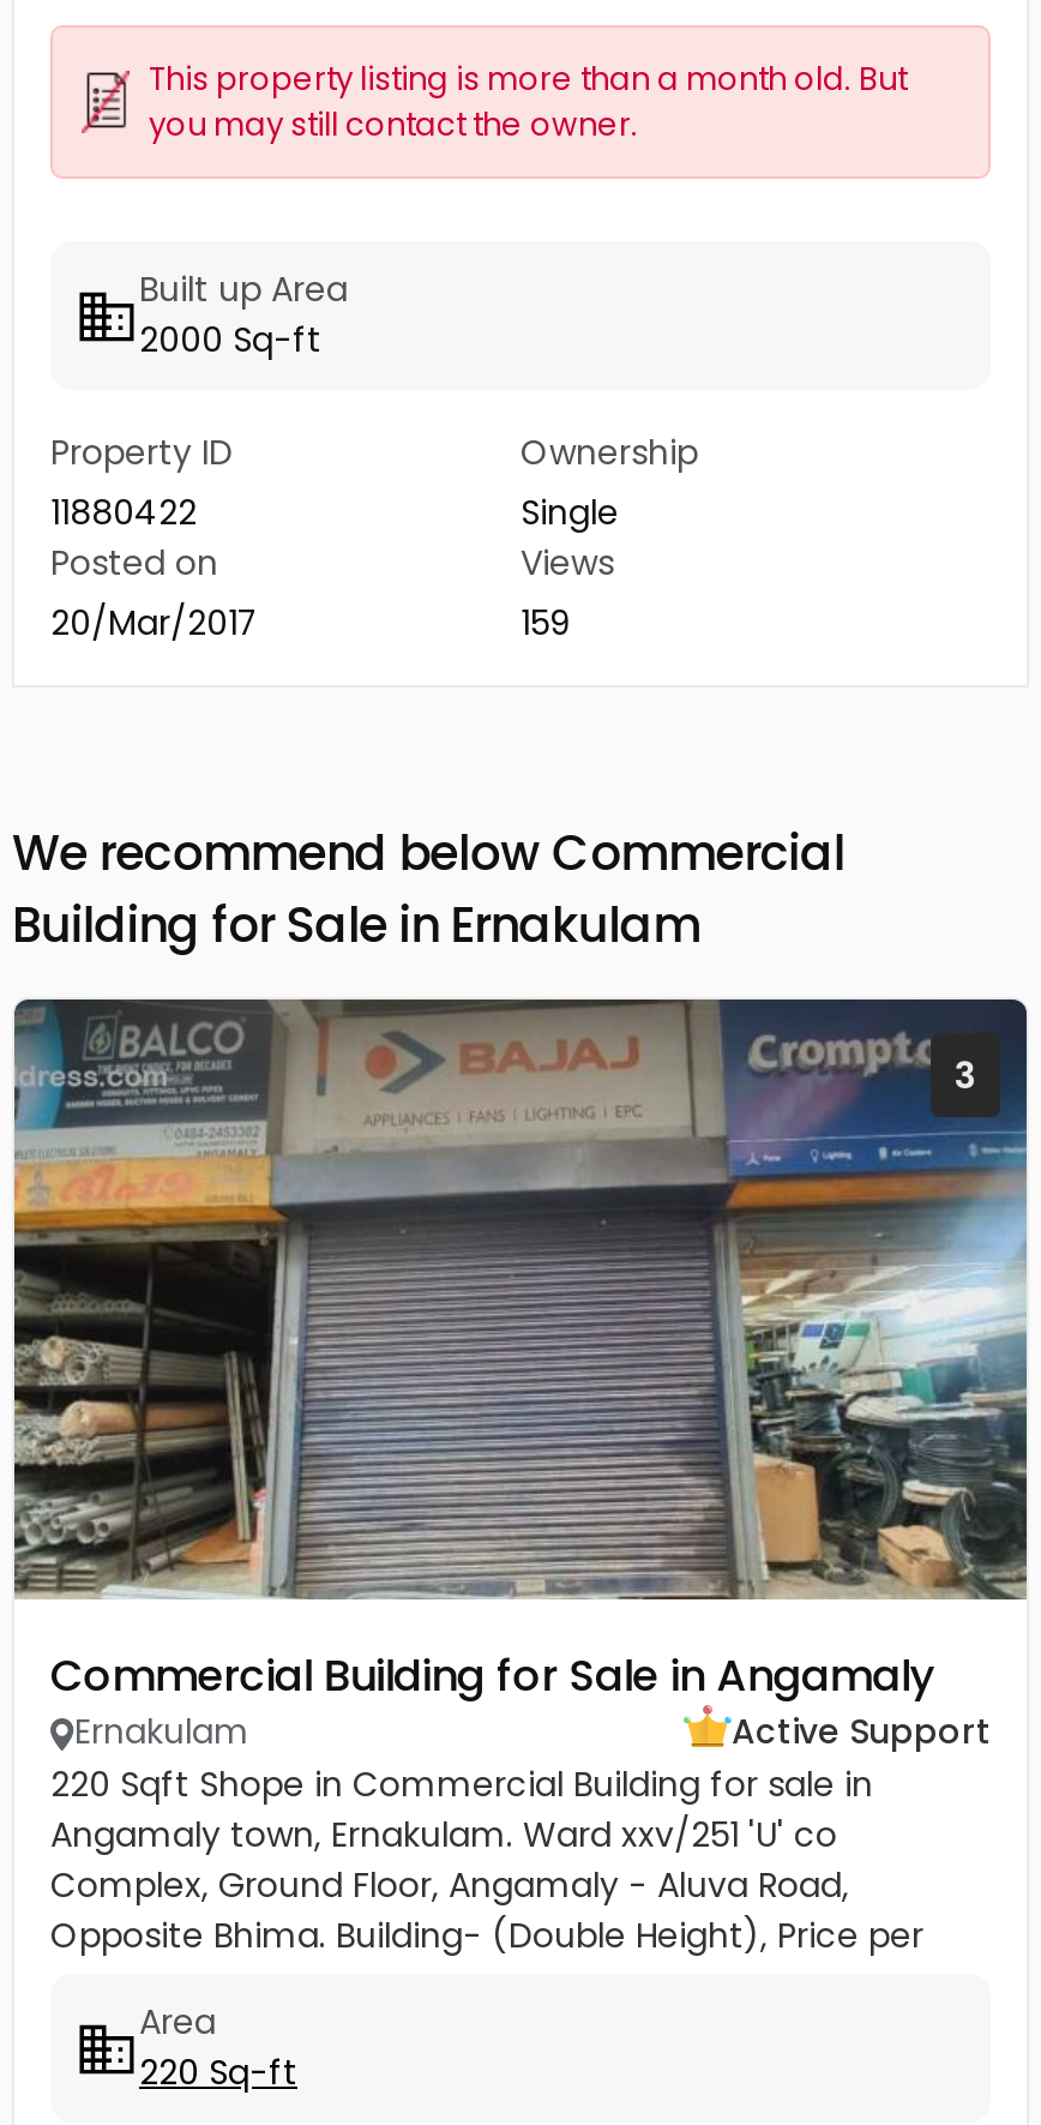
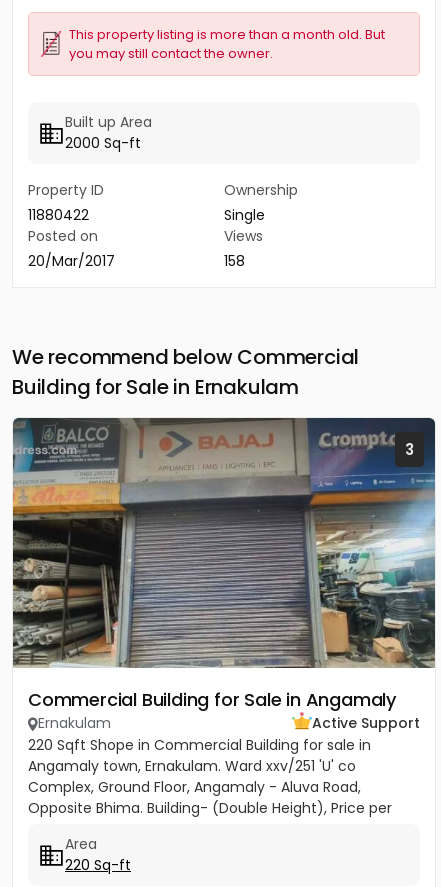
- 159
+ 158
